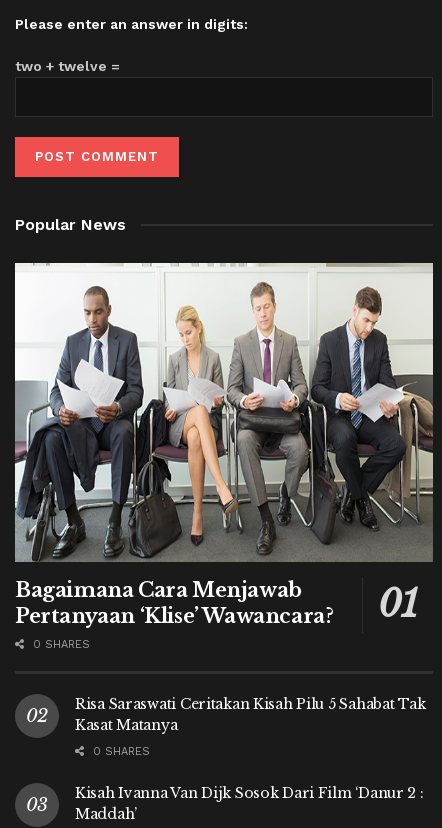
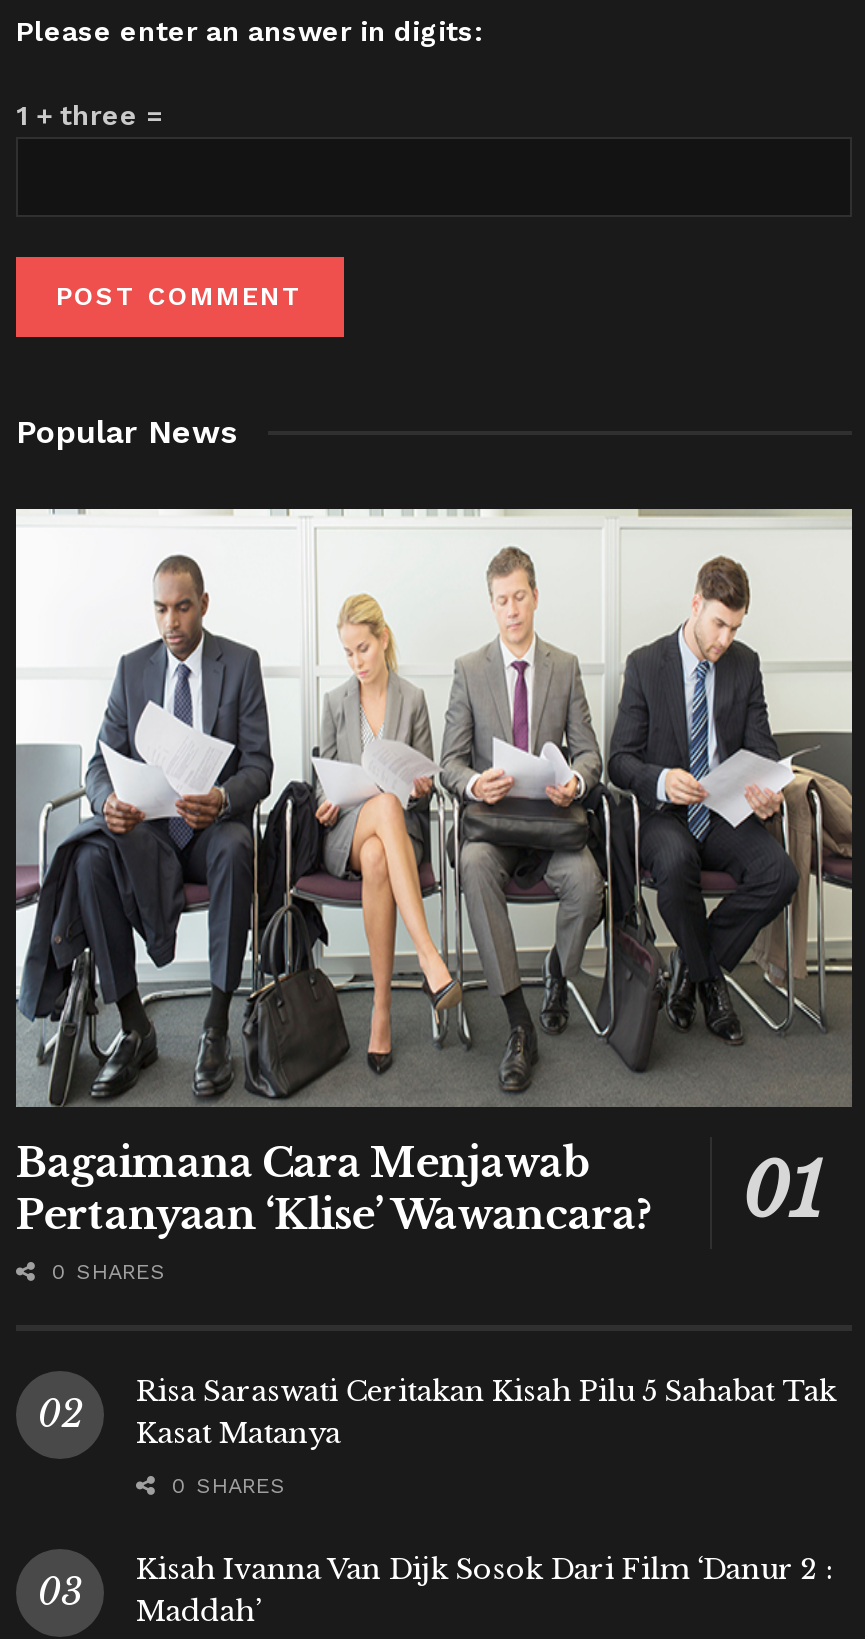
- two + twelve =
+ 1 + three =
